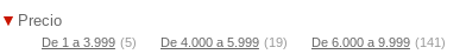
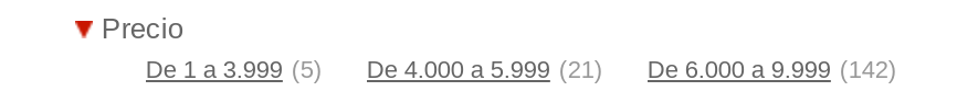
- De 4.000 a 5.999 (19)
+ De 4.000 a 5.999 (21)

- De 6.000 a 9.999 (141)
+ De 6.000 a 9.999 (142)
